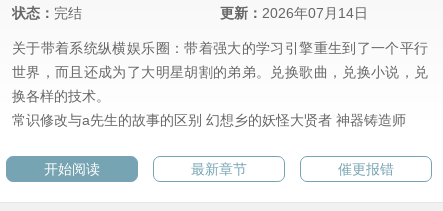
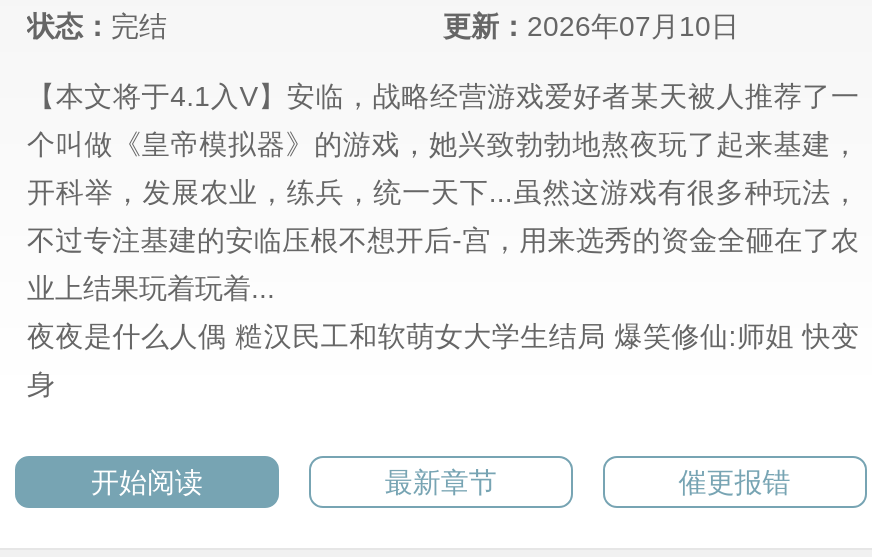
- 更新：2026年07月14日
- 关于带着系统纵横娱乐圈：带着强大的学习引擎重生到了一个平行
- 世界，而且还成为了大明星胡割的弟弟。兑换歌曲，兑换小说，兑
- 换各样的技术。
- 常识修改与a先生的故事的区别 幻想乡的妖怪大贤者 神器铸造师
+ 更新：2026年07月10日
+ 【本文将于4.1入V】安临，战略经营游戏爱好者某天被人推荐了一
+ 个叫做《皇帝模拟器》的游戏，她兴致勃勃地熬夜玩了起来基建，
+ 开科举，发展农业，练兵，统一天下...虽然这游戏有很多种玩法，
+ 不过专注基建的安临压根不想开后-宫，用来选秀的资金全砸在了农
+ 业上结果玩着玩着...
+ 夜夜是什么人偶 糙汉民工和软萌女大学生结局 爆笑修仙:师姐 快变
+ 身
